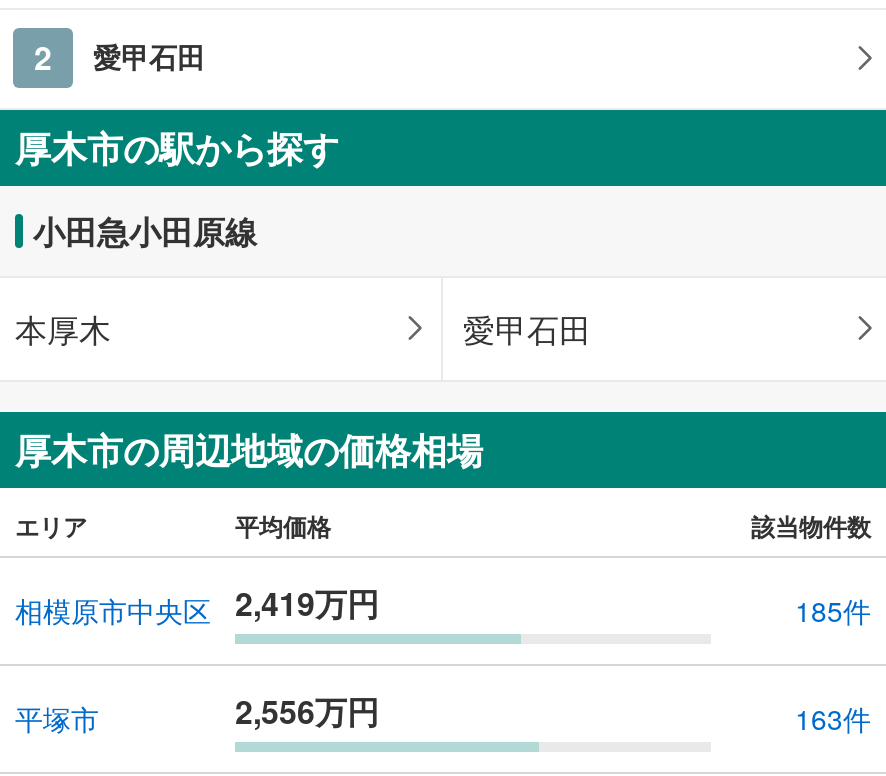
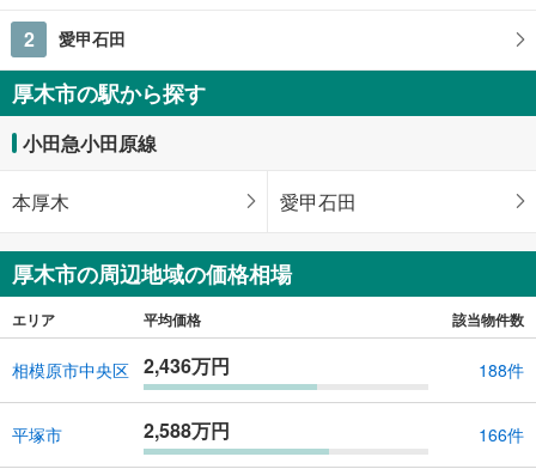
- 相模原市中央区 2,419万円
+ 相模原市中央区 2,436万円

- 185件
+ 188件

- 2,556万円
+ 2,588万円

- 163件
+ 166件
